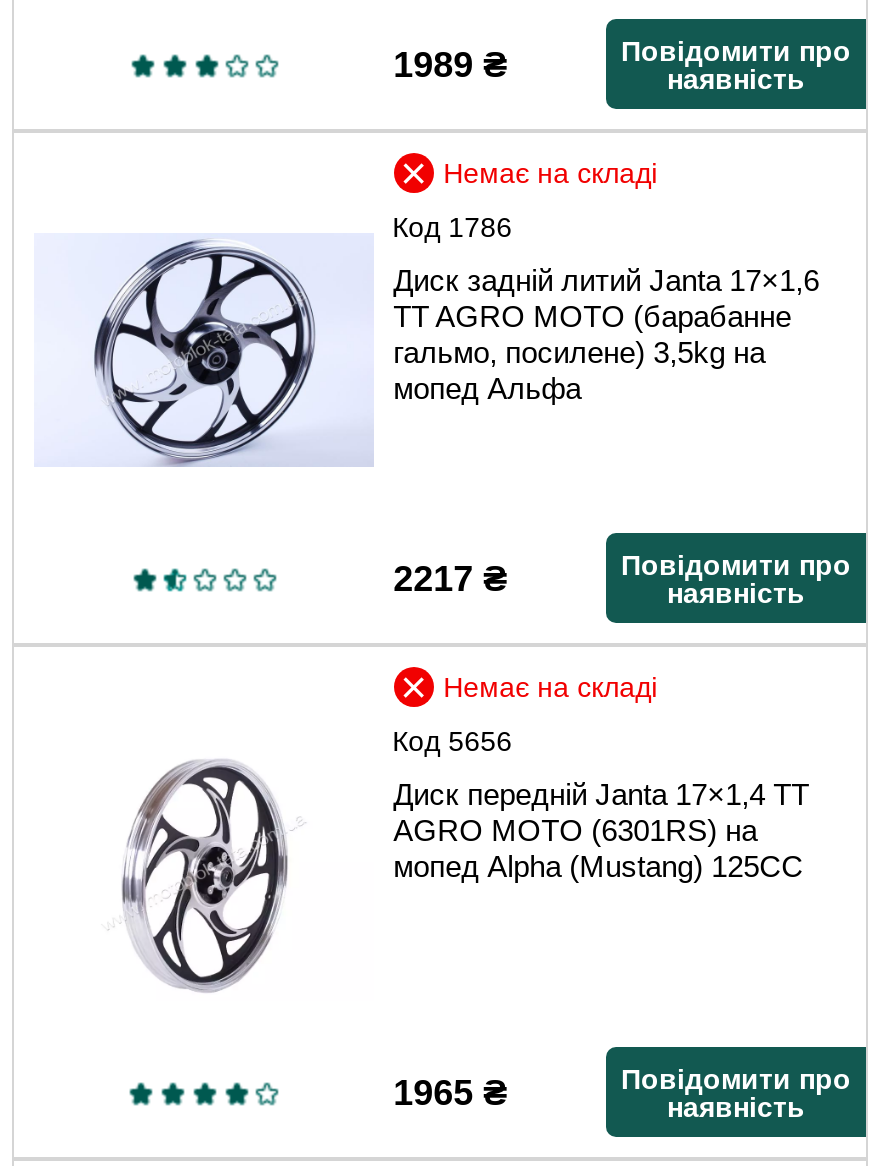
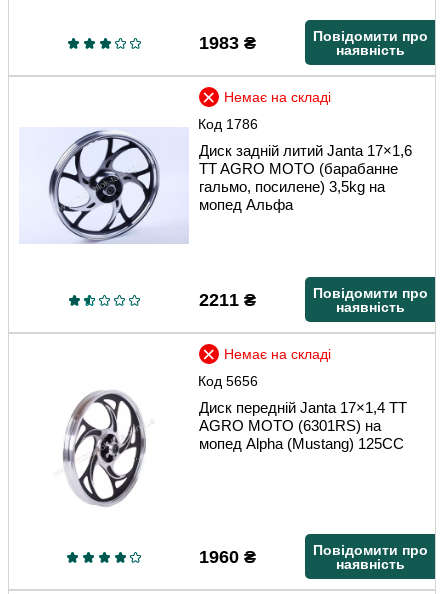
- 1989 ₴
+ 1983 ₴

- 2217 ₴
+ 2211 ₴

- 1965 ₴
+ 1960 ₴
